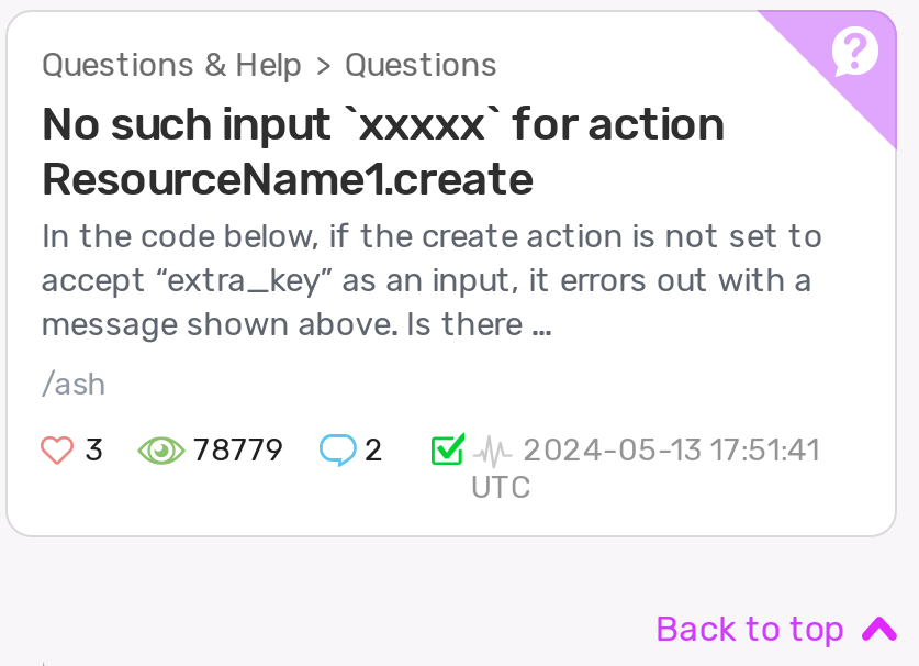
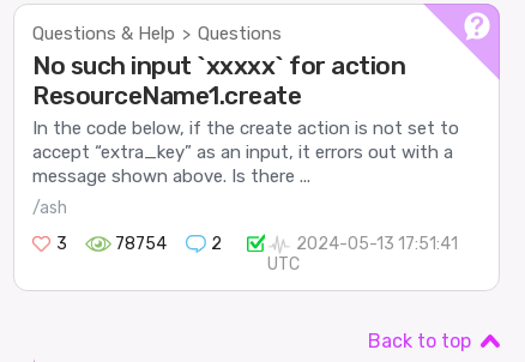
- 78779
+ 78754
